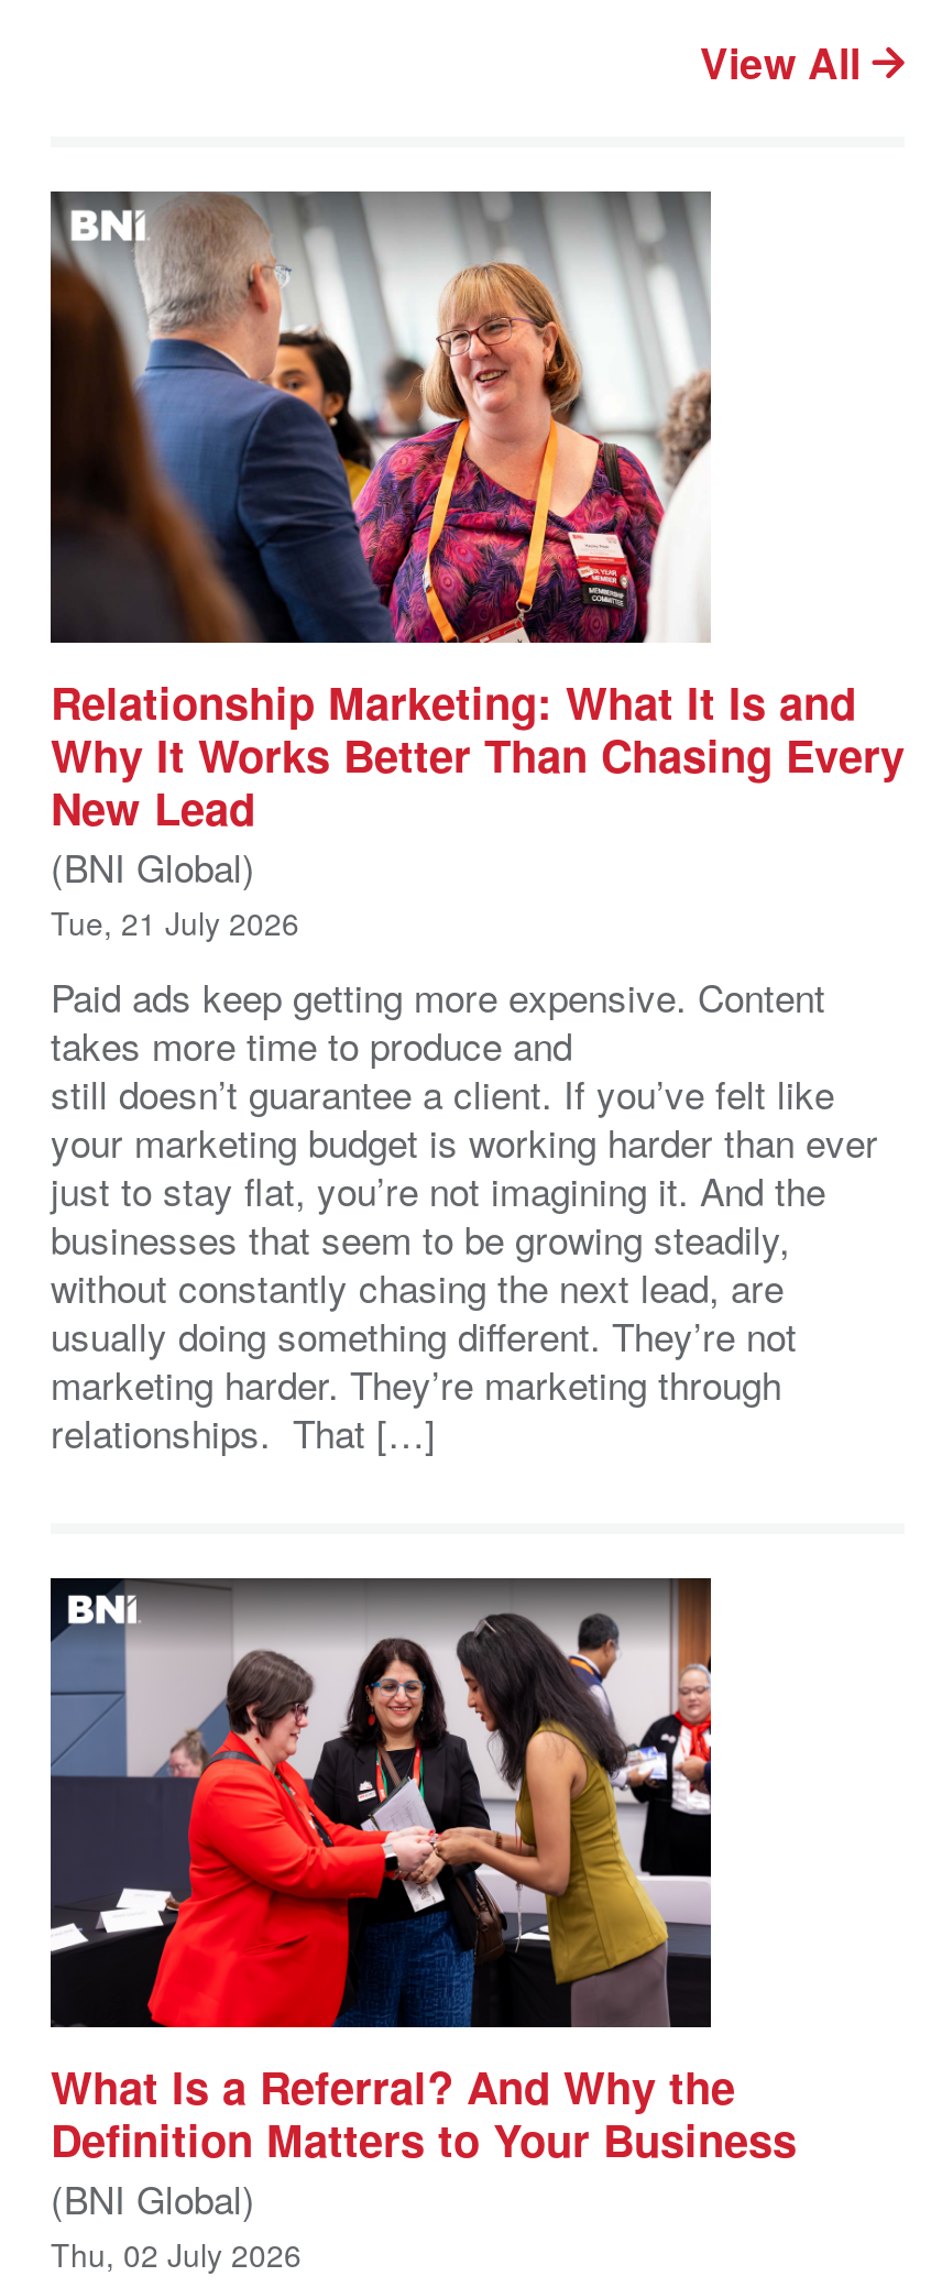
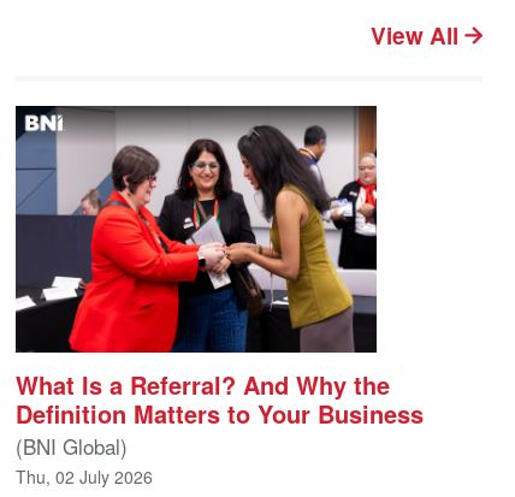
- [image]
- Relationship Marketing: What It Is and
- Why It Works Better Than Chasing Every
- New Lead
- (BNI Global)
- Tue, 21 July 2026
- Paid ads keep getting more expensive. Content
- takes more time to produce and
- still doesn’t guarantee a client. If you’ve felt like
- your marketing budget is working harder than ever
- just to stay flat, you’re not imagining it. And the
- businesses that seem to be growing steadily,
- without constantly chasing the next lead, are
- usually doing something different. They’re not
- marketing harder. They’re marketing through
- relationships. That […]
